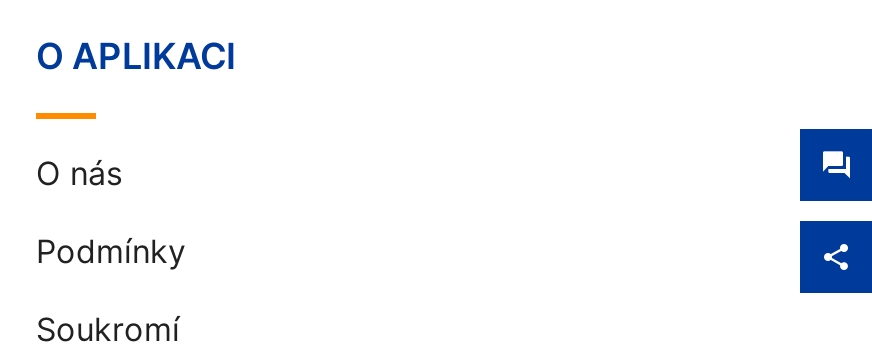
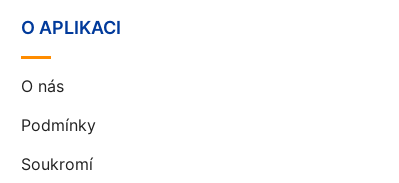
- [image]

- [image]
